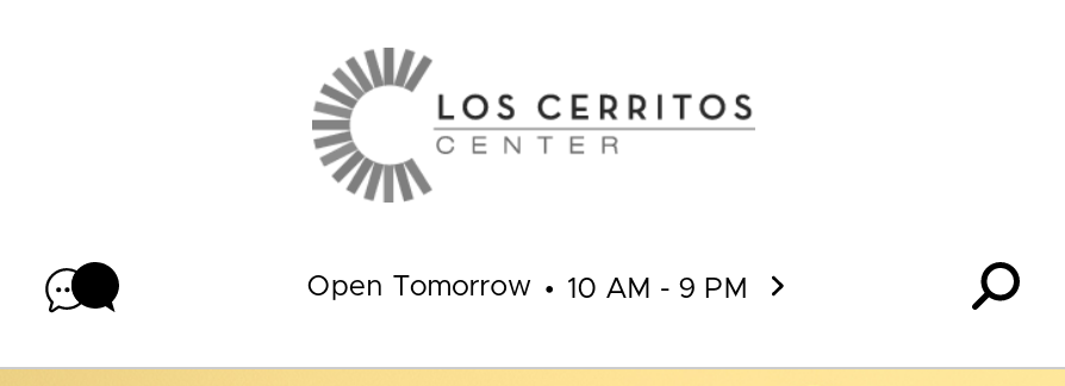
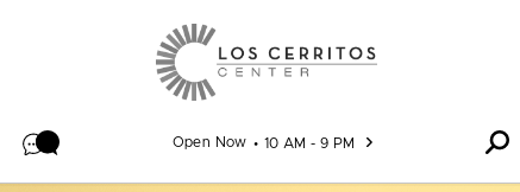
- Open Tomorrow
+ Open Now
